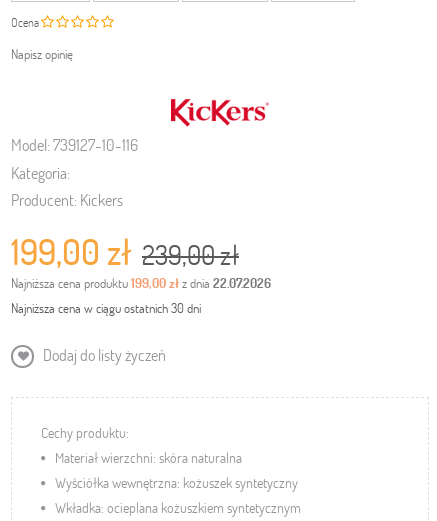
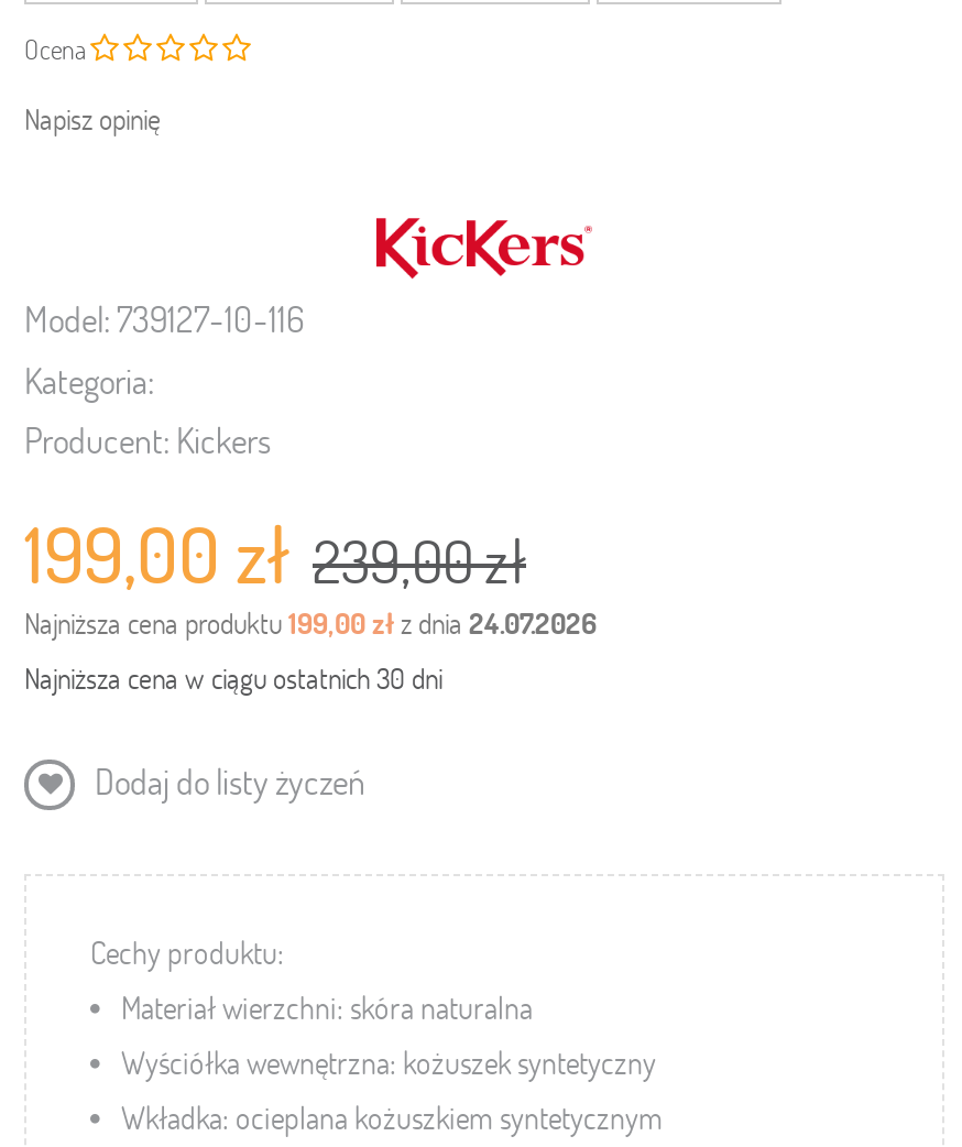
- Najniższa cena produktu199,00 zł z dnia 22.07.2026
+ Najniższa cena produktu199,00 zł z dnia 24.07.2026
